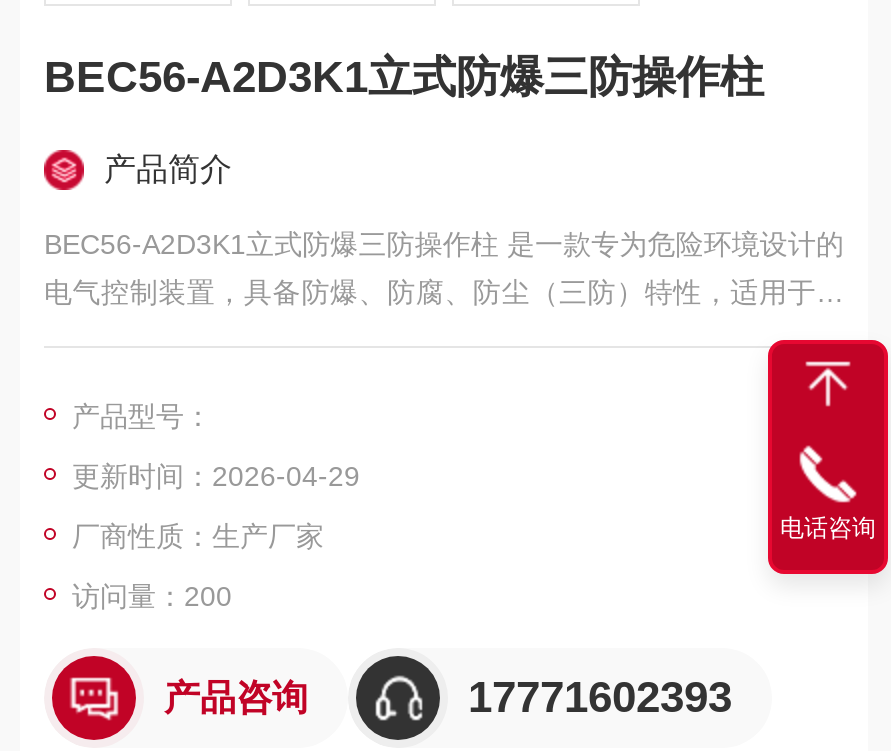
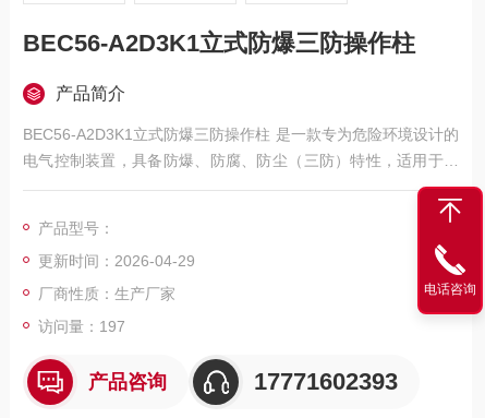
- 访问量：200
+ 访问量：197
